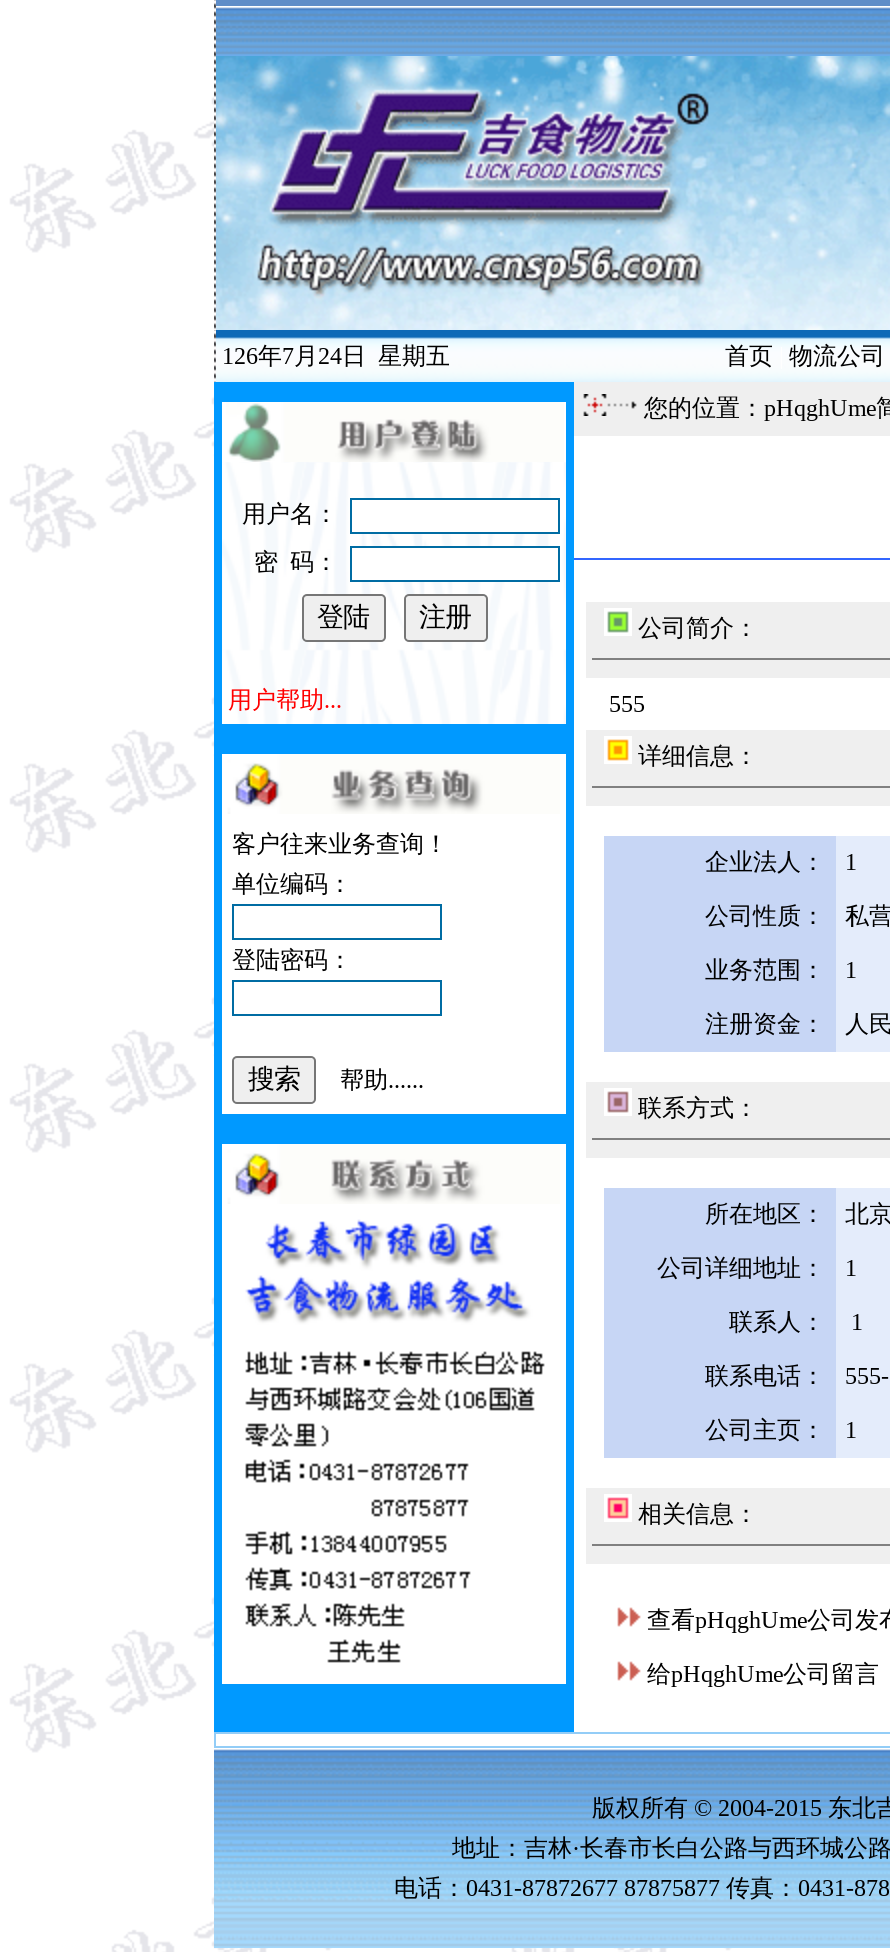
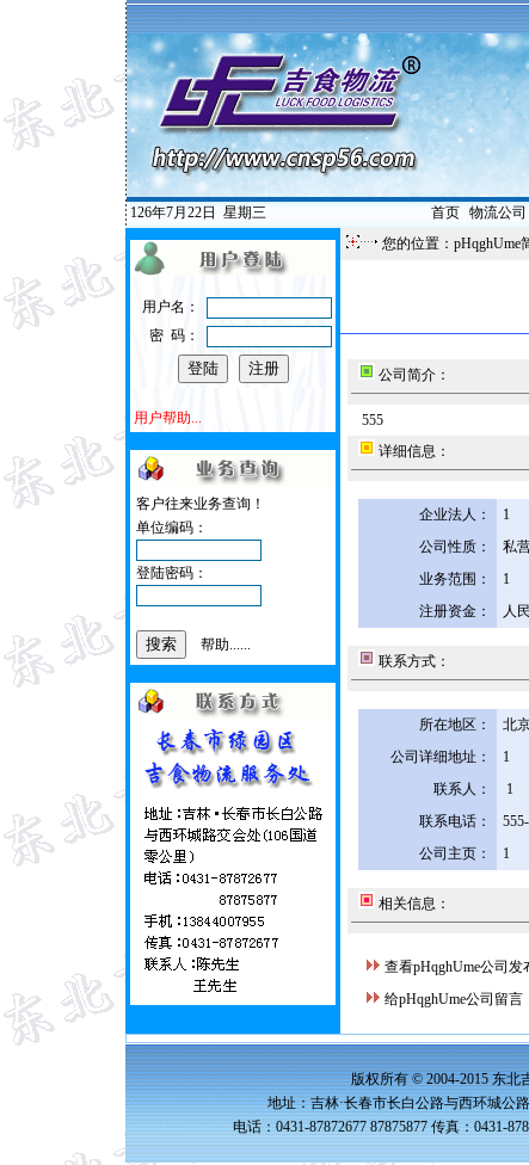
- 126年7月24日 星期五
+ 126年7月22日 星期三
